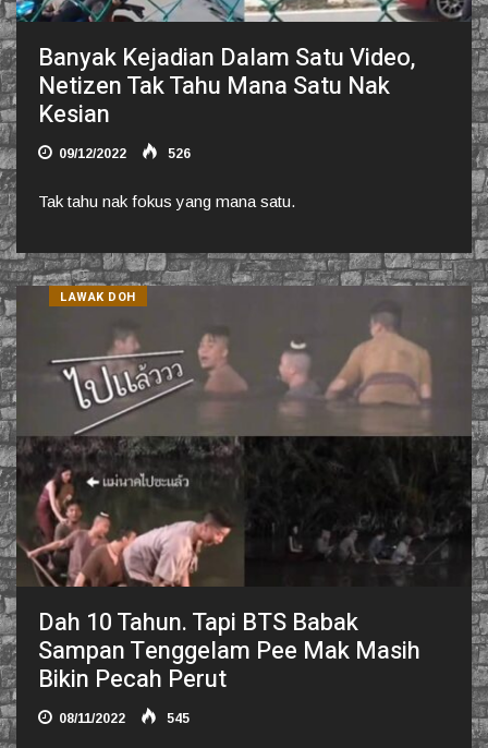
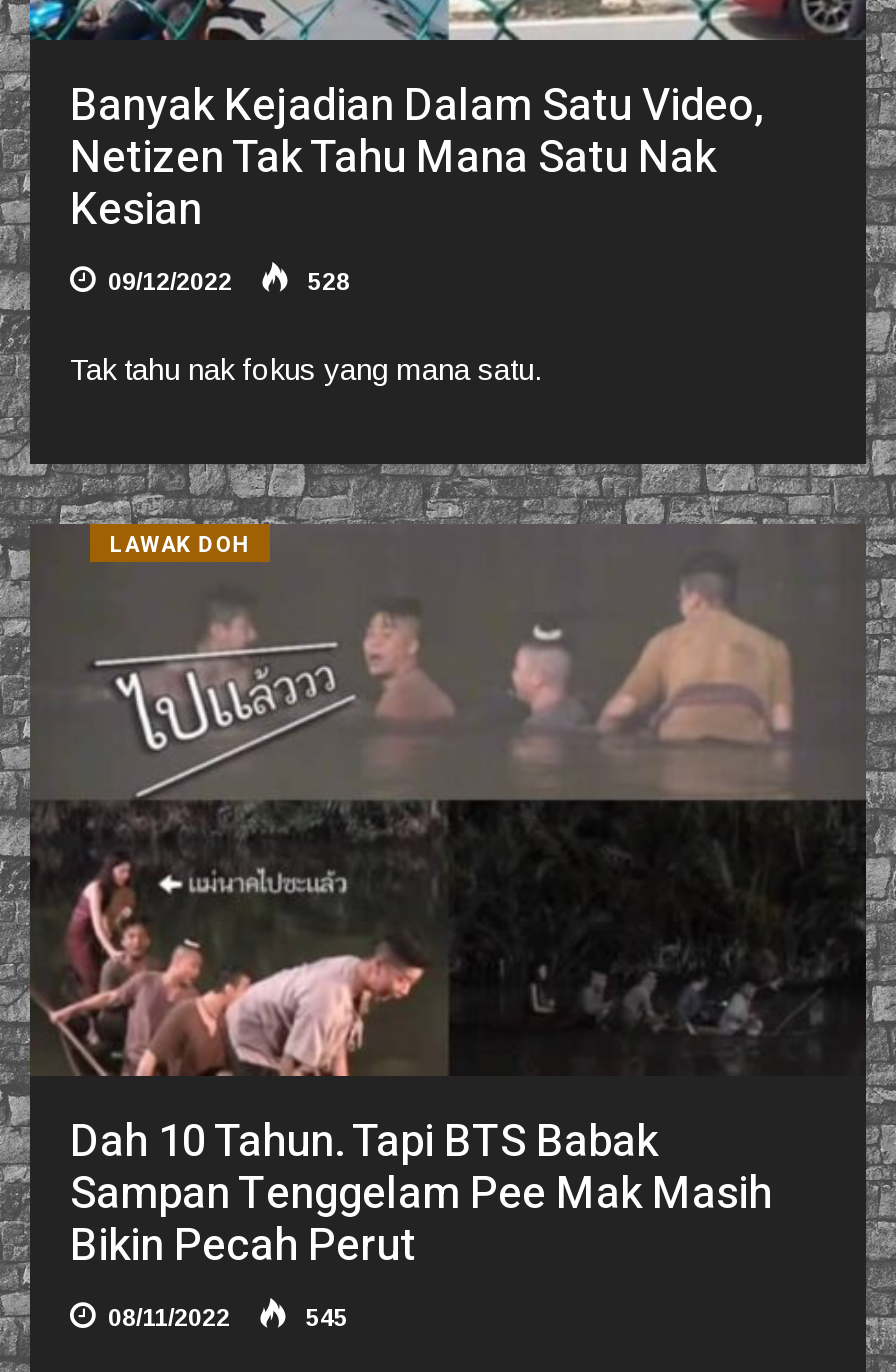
- 526
+ 528
